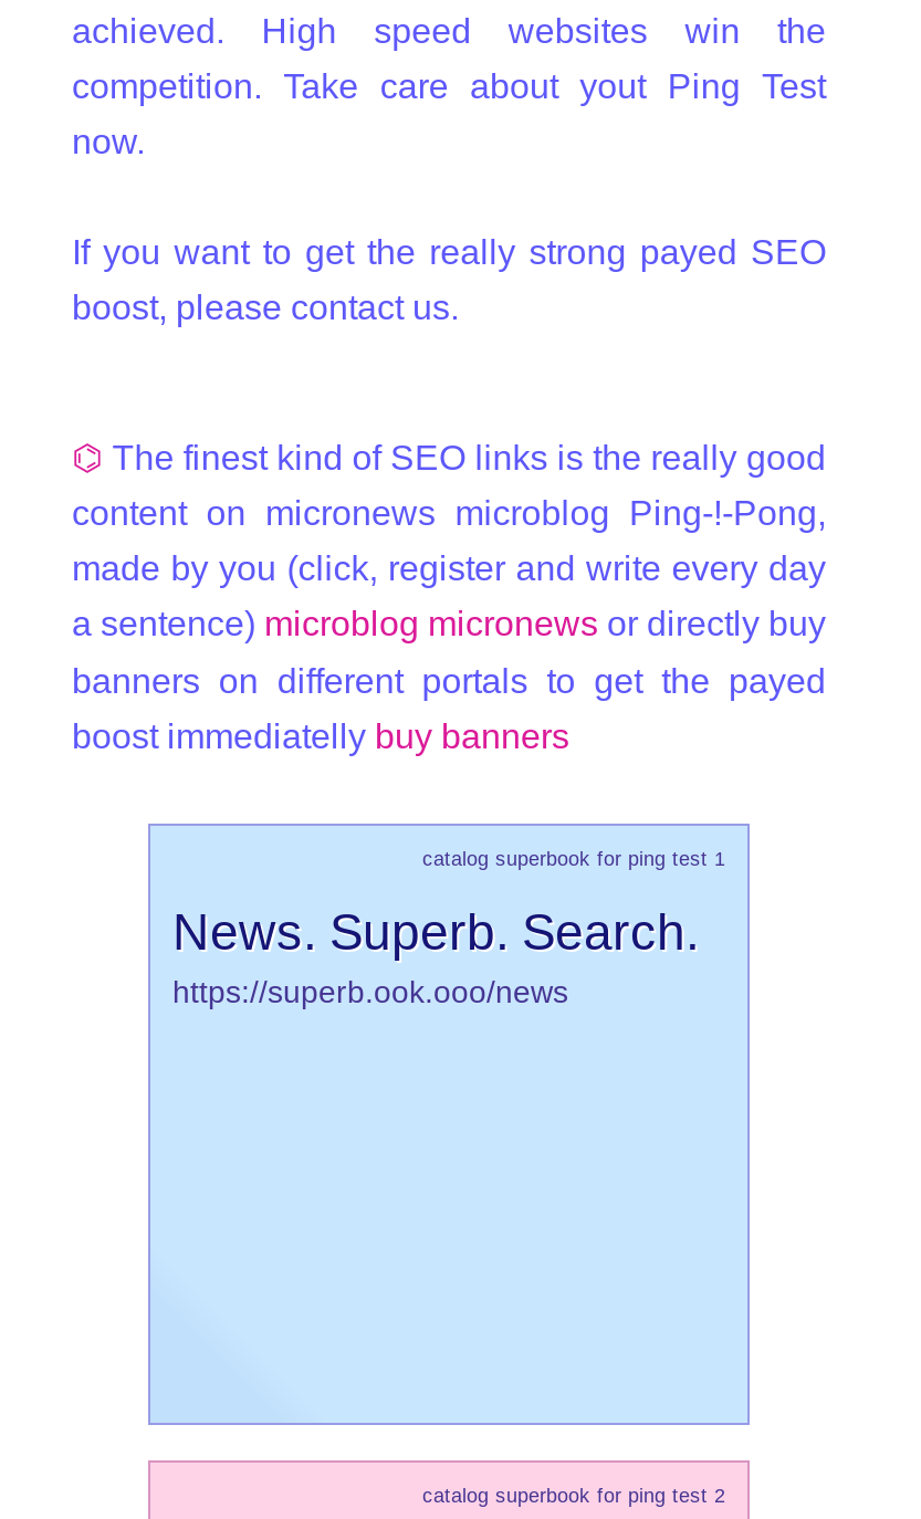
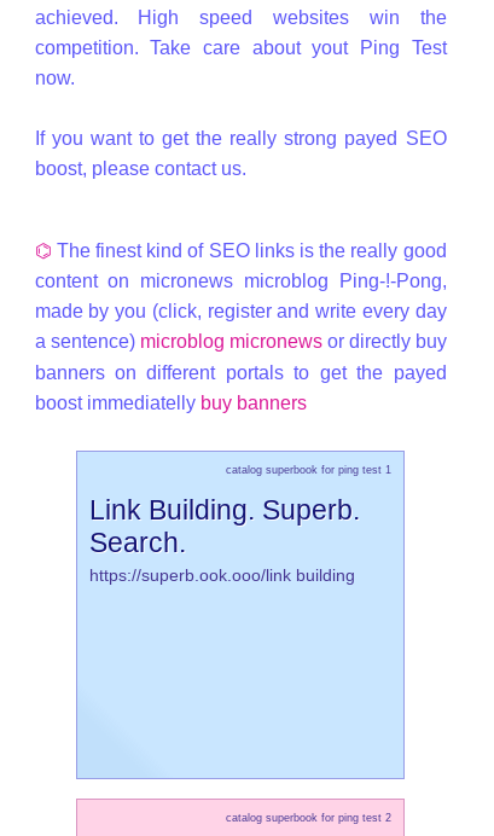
- News. Superb. Search.
- https://superb.ook.ooo/news
+ Link Building. Superb.
+ Search.
+ https://superb.ook.ooo/link building
